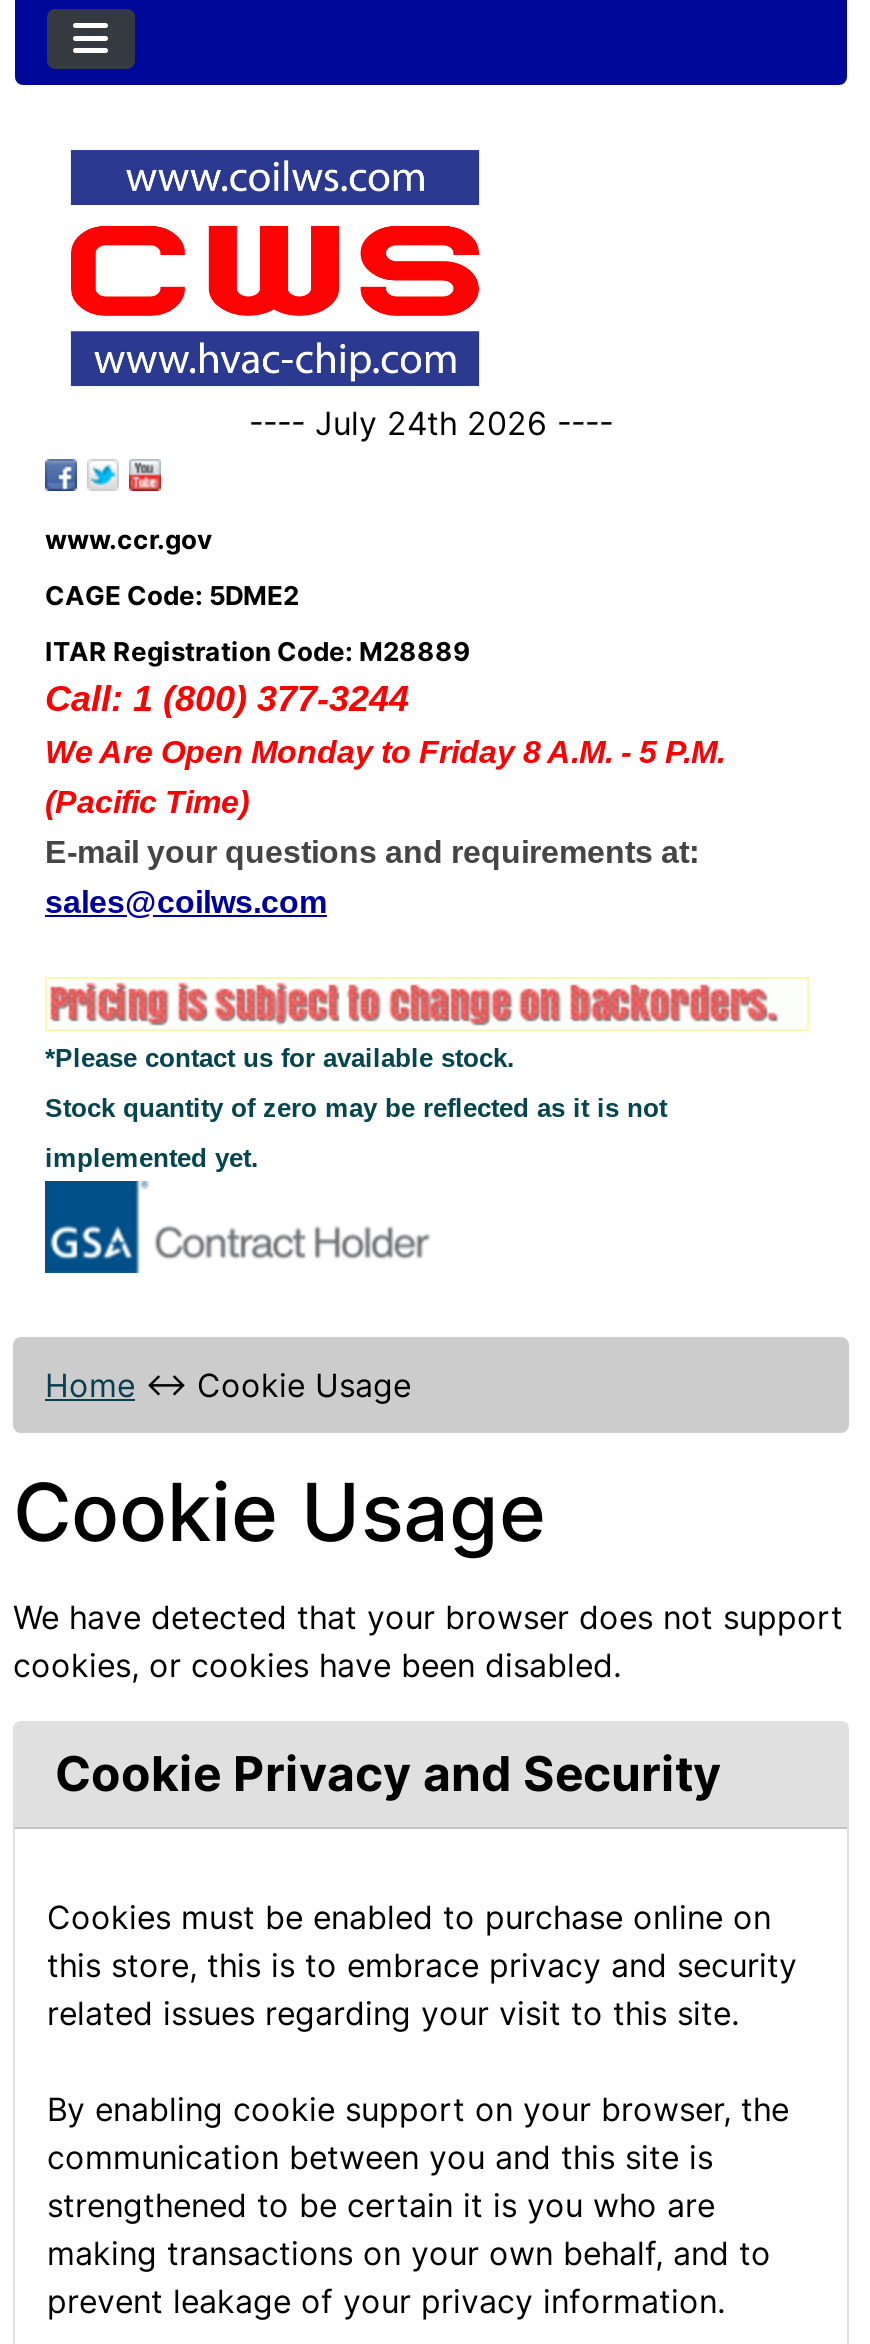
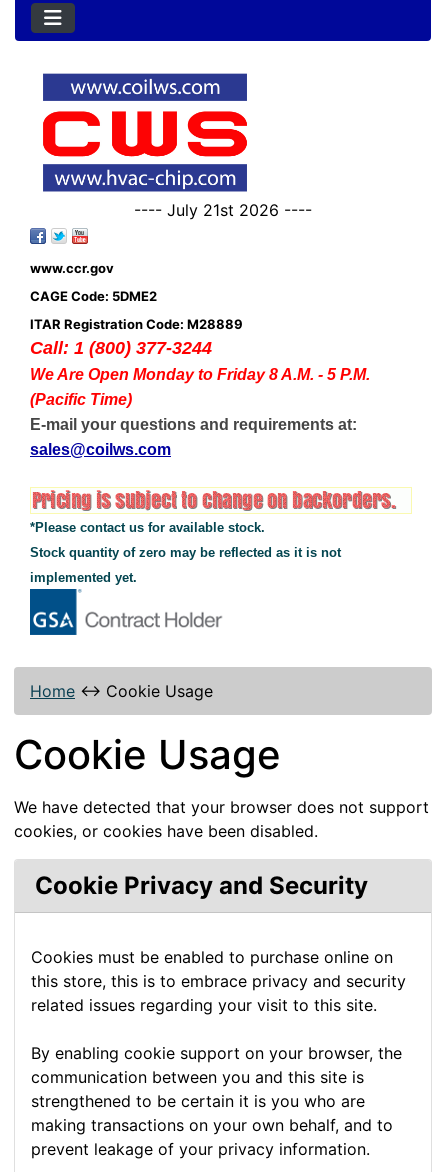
- ---- July 24th 2026 ----
+ ---- July 21st 2026 ----
